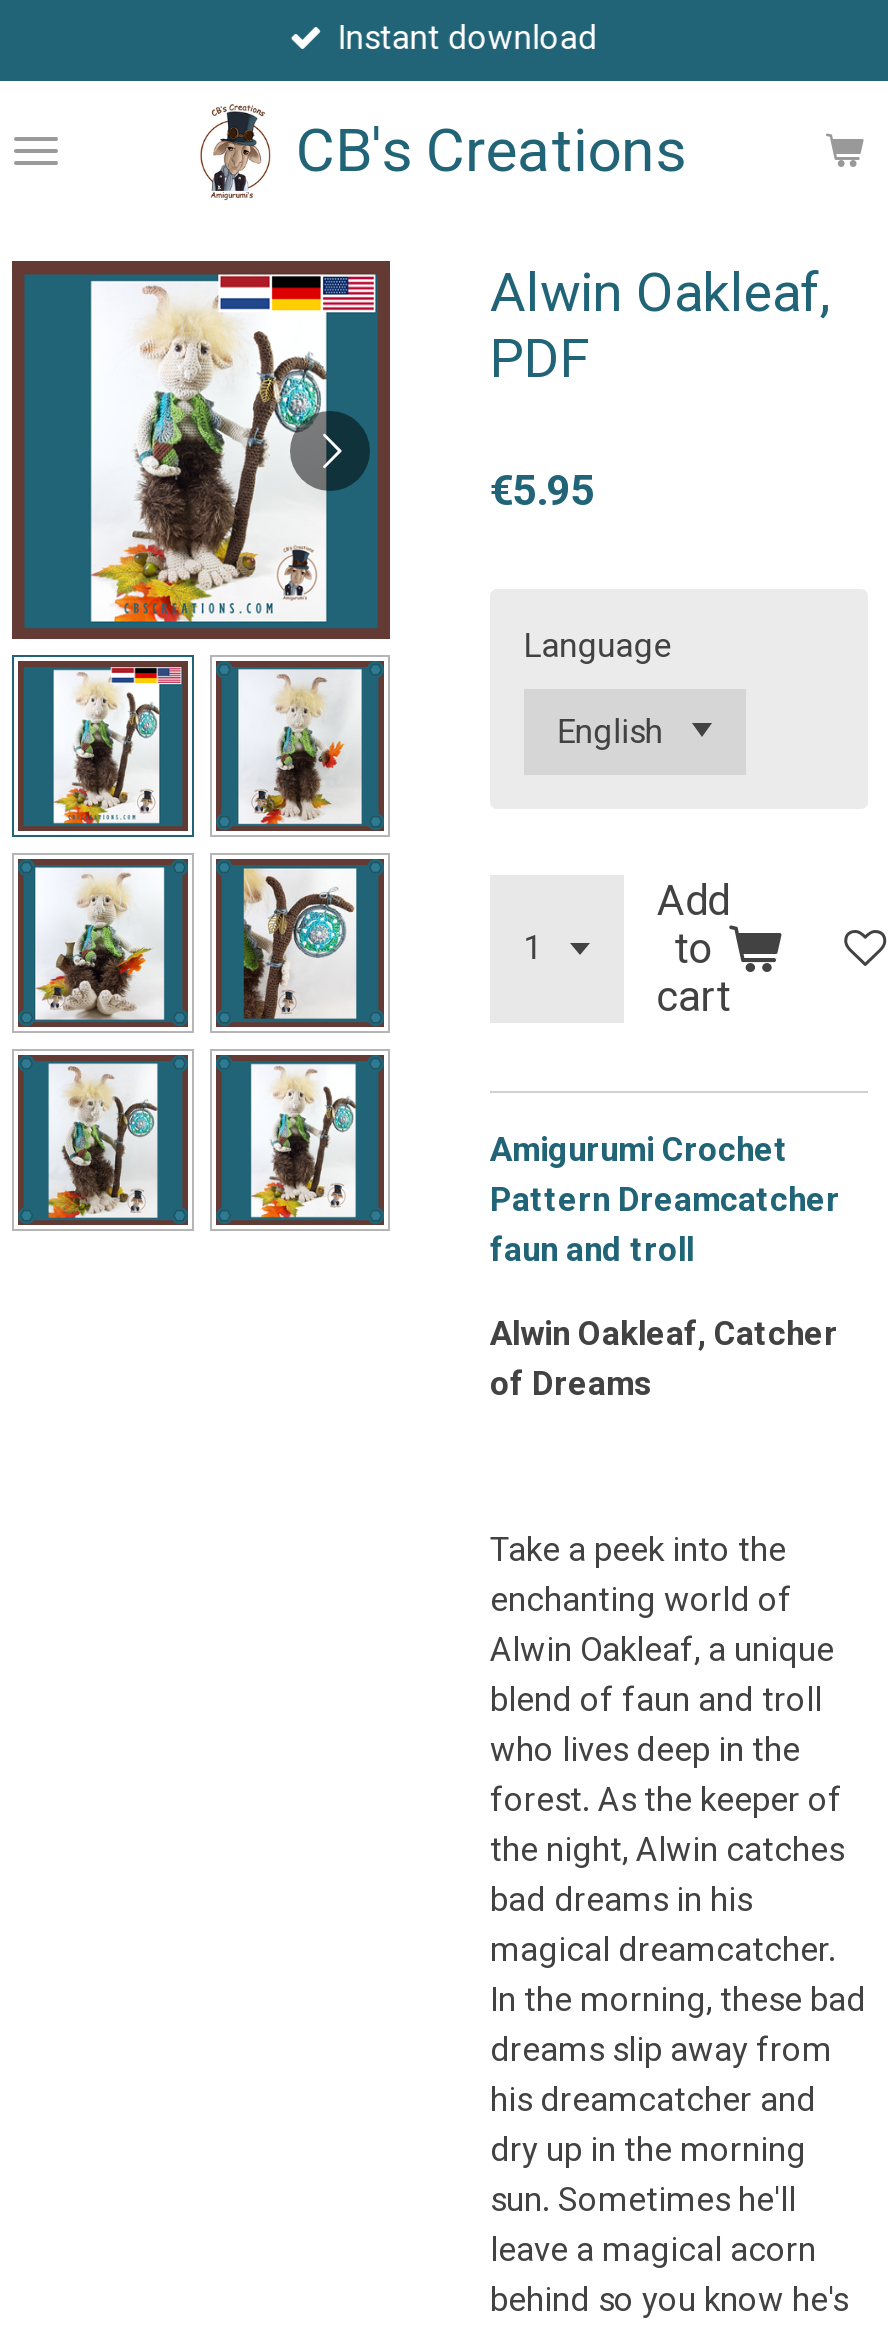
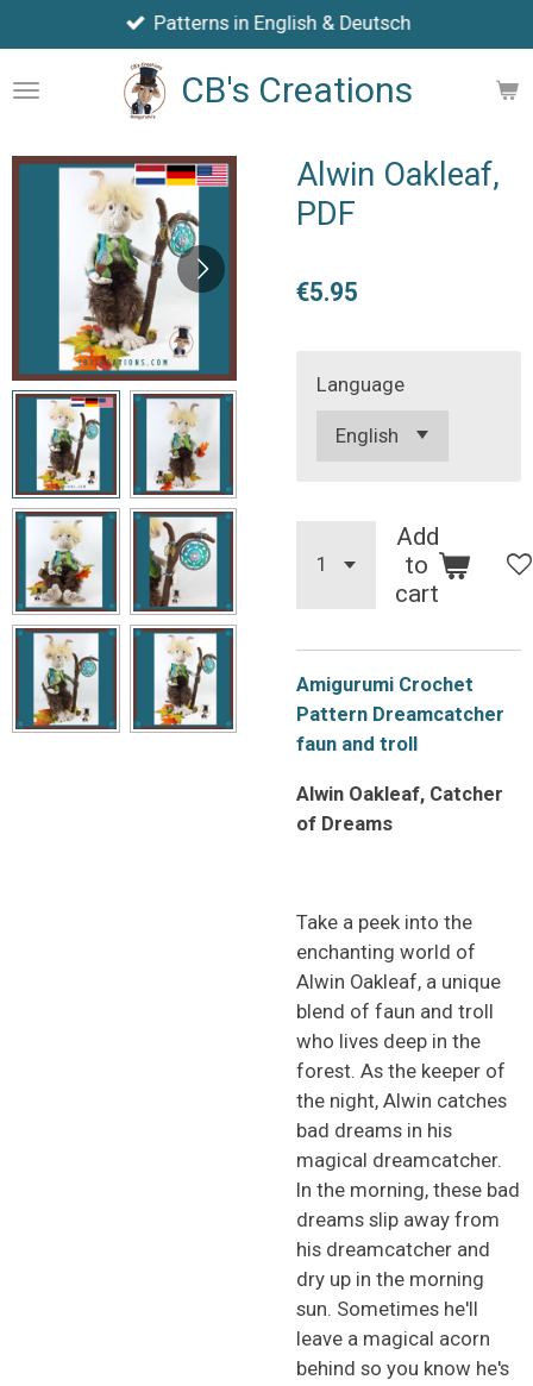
- Instant download
+ Patterns in English & Deutsch
